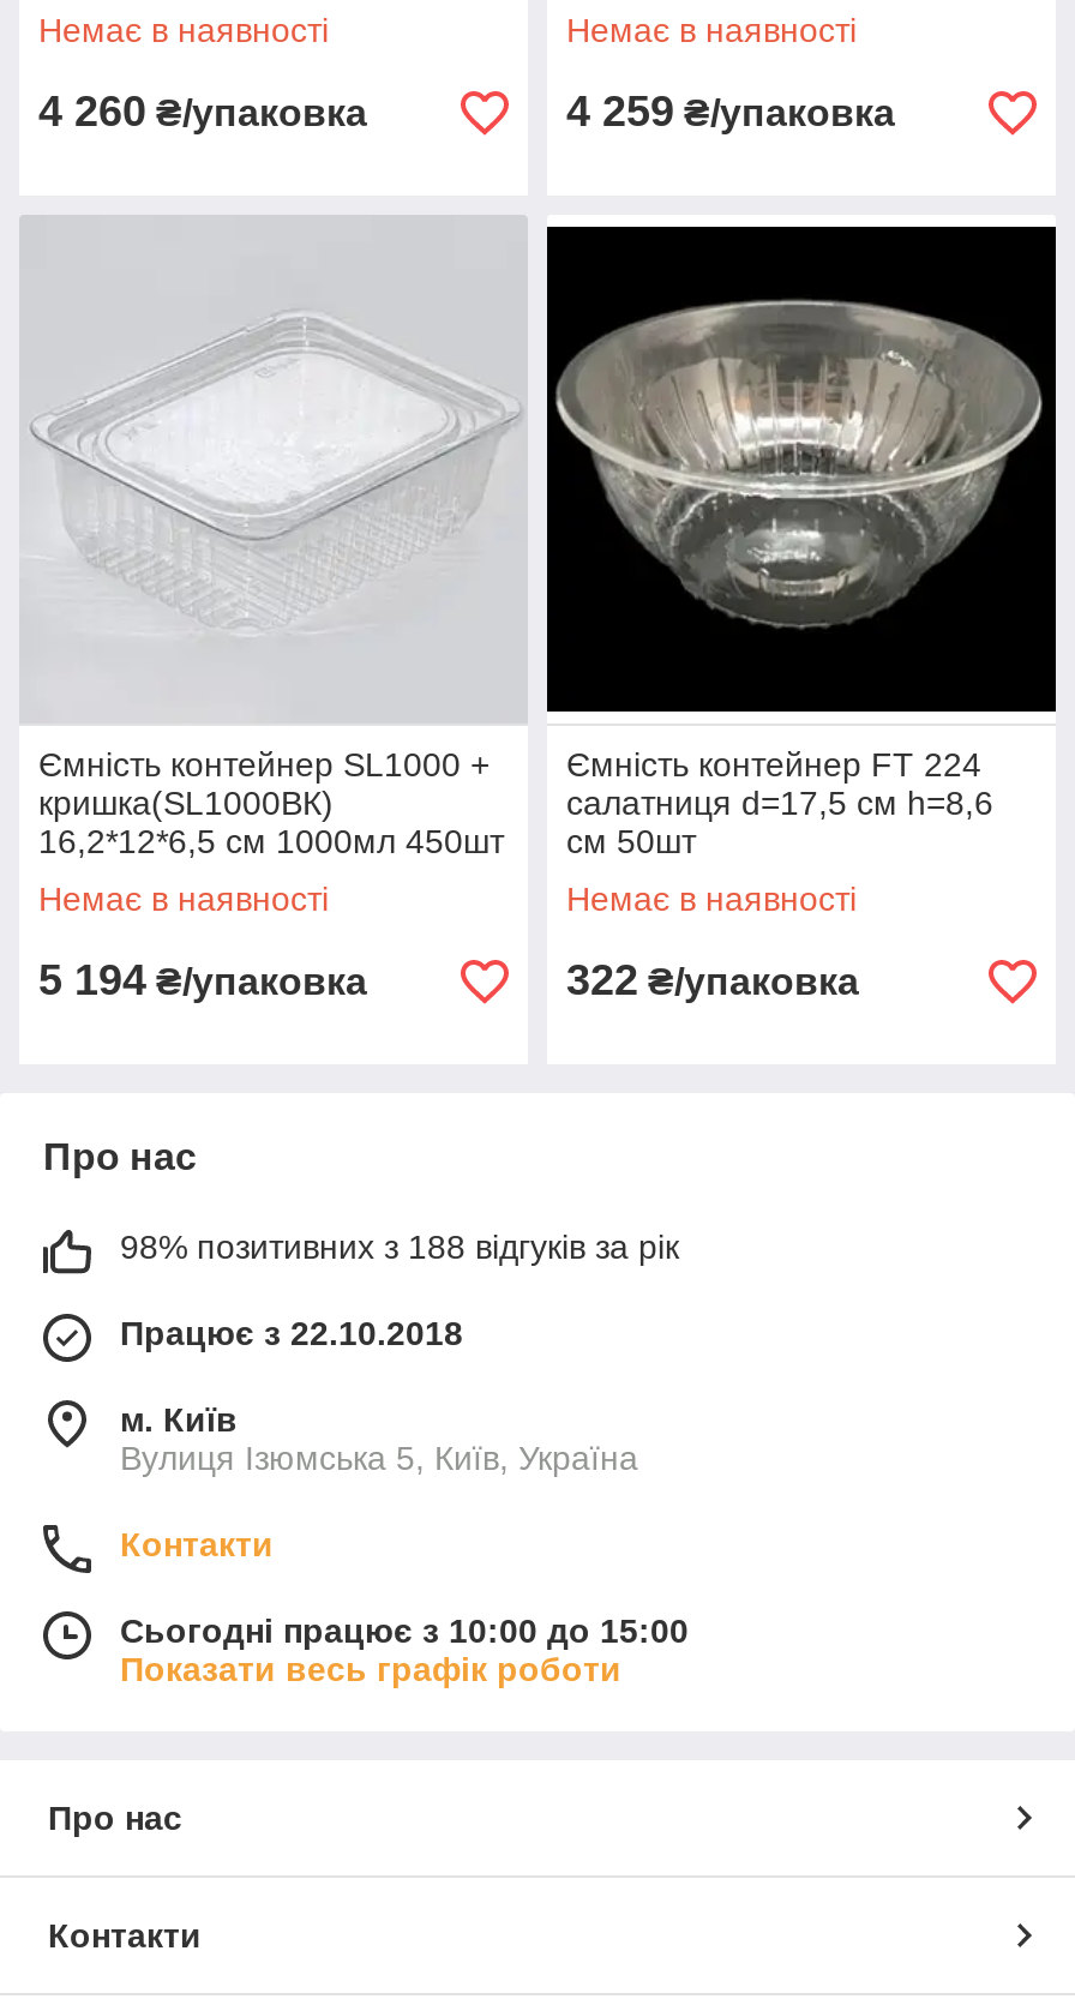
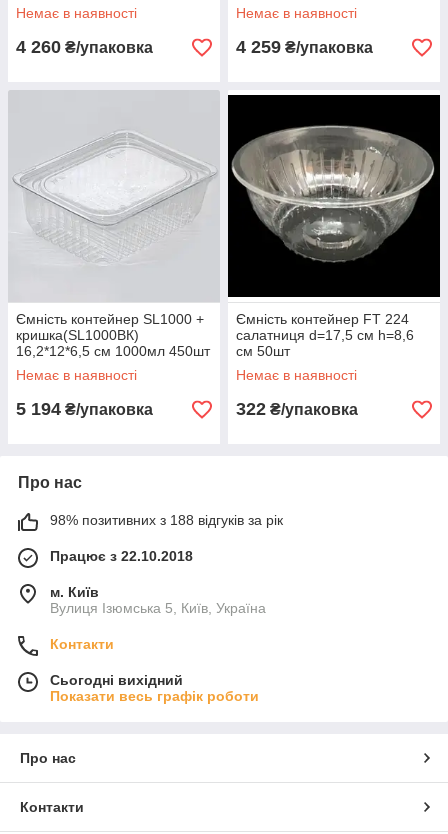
- Сьогодні працює з 10:00 до 15:00
+ Сьогодні вихідний
